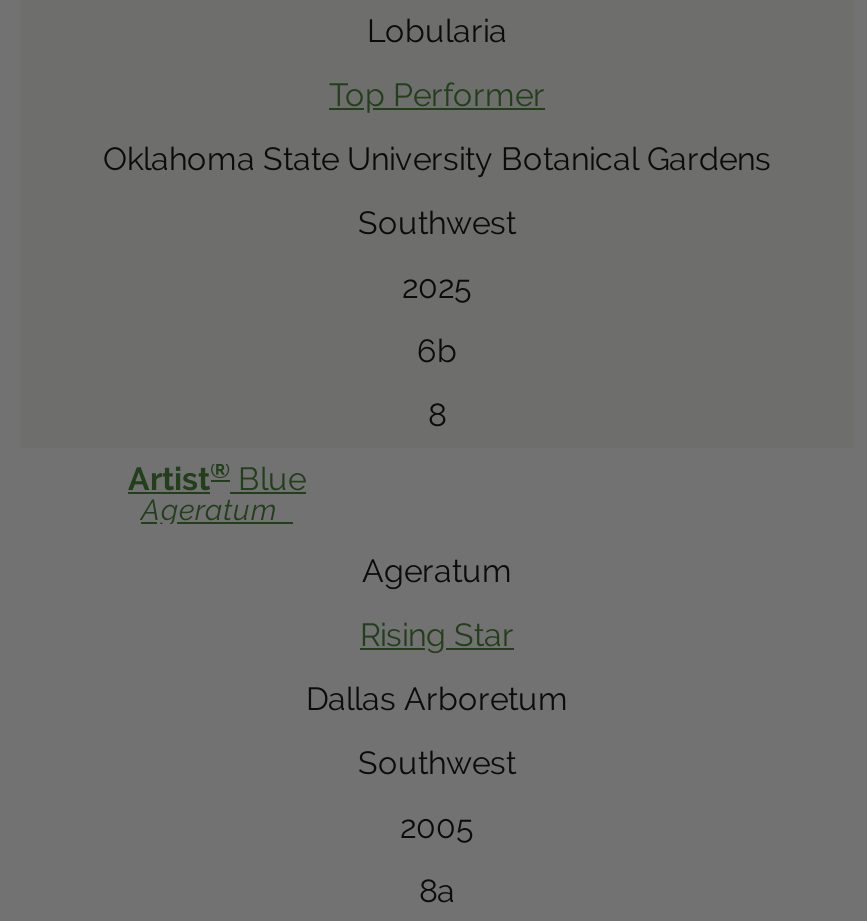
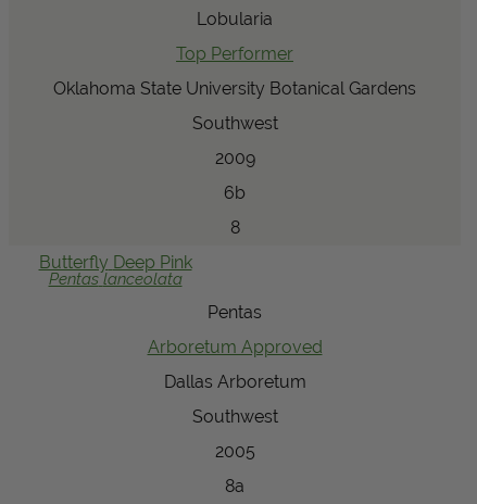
- 2025
+ 2009

- Artist® Blue
- Ageratum
+ Butterfly Deep Pink
+ Pentas lanceolata

- Ageratum
+ Pentas

- Rising Star
+ Arboretum Approved
